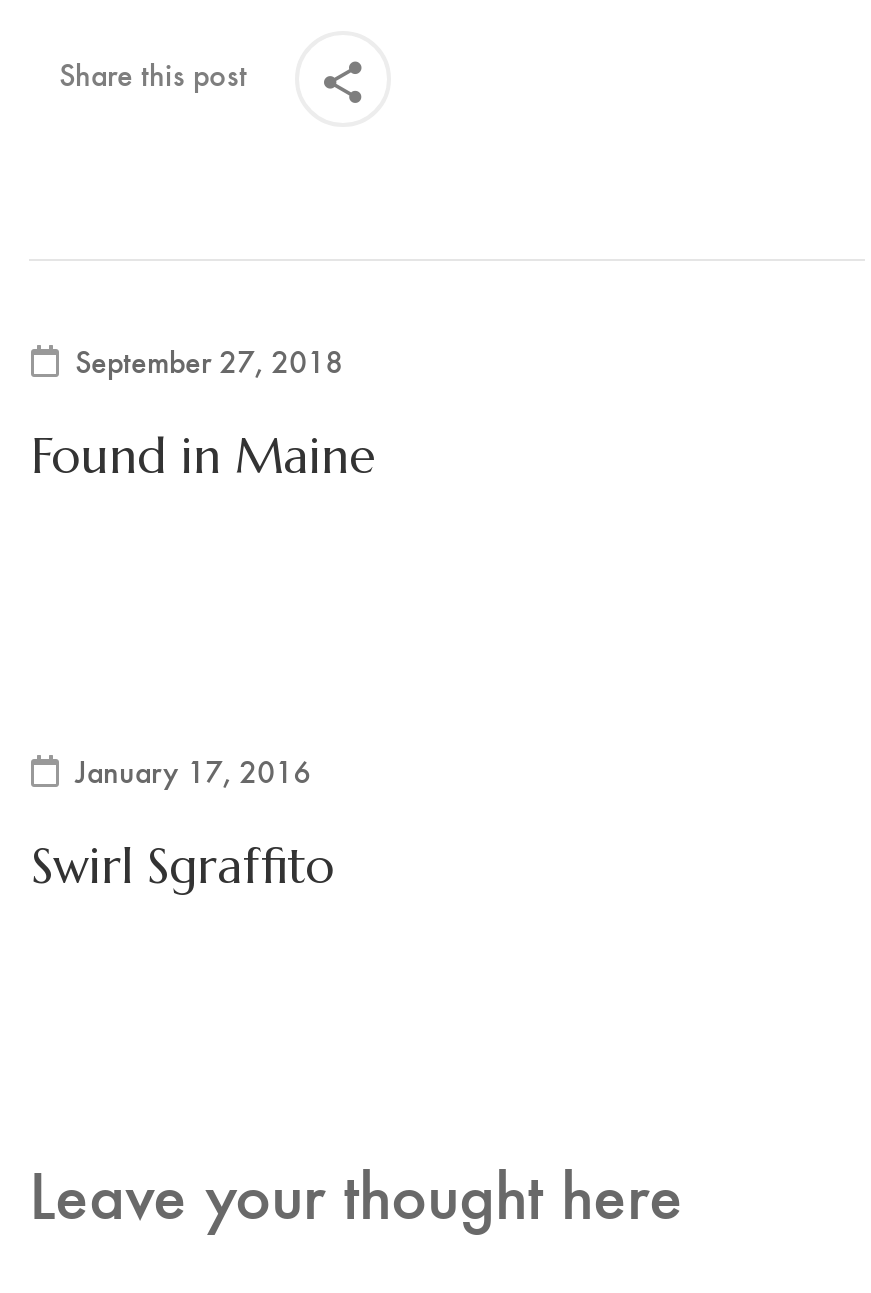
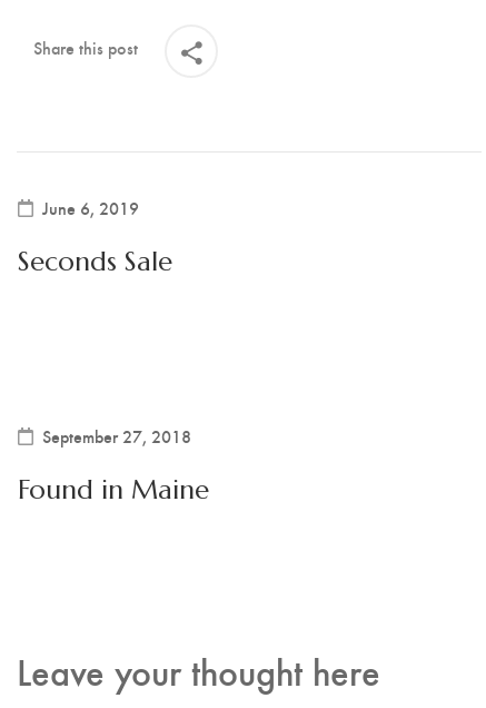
+ June 6, 2019
+ Seconds Sale

moved down: September 27, 2018 | Found in Maine

- January 17, 2016
- Swirl Sgraffito
